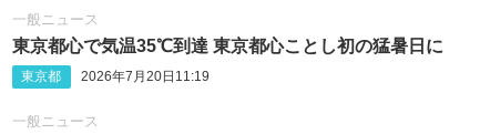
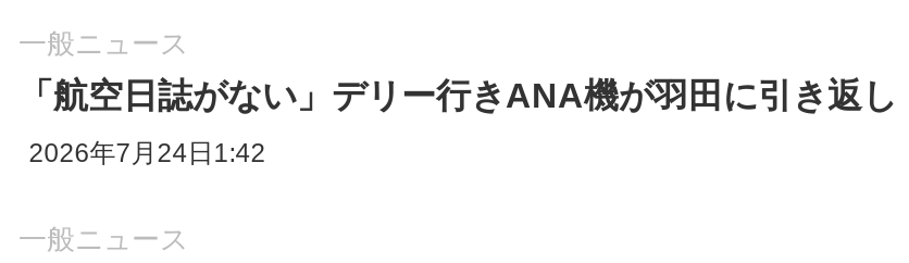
- 東京都心で気温35℃到達 東京都心ことし初の猛暑日に
+ 「航空日誌がない」デリー行きANA機が羽田に引き返し

- 東京都
- 2026年7月20日11:19
+ 2026年7月24日1:42
